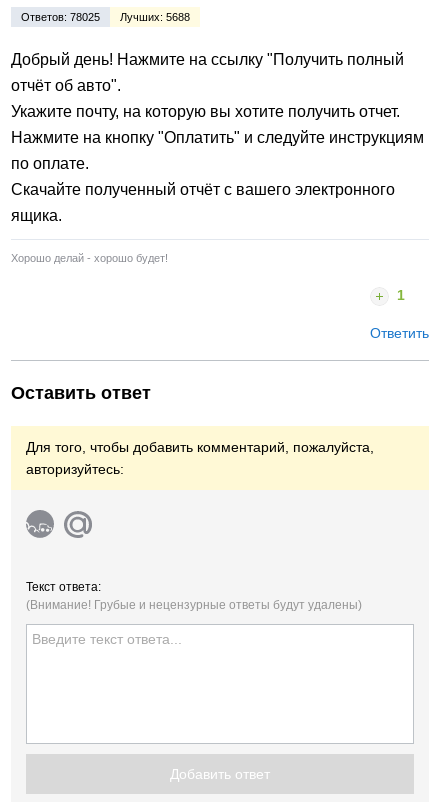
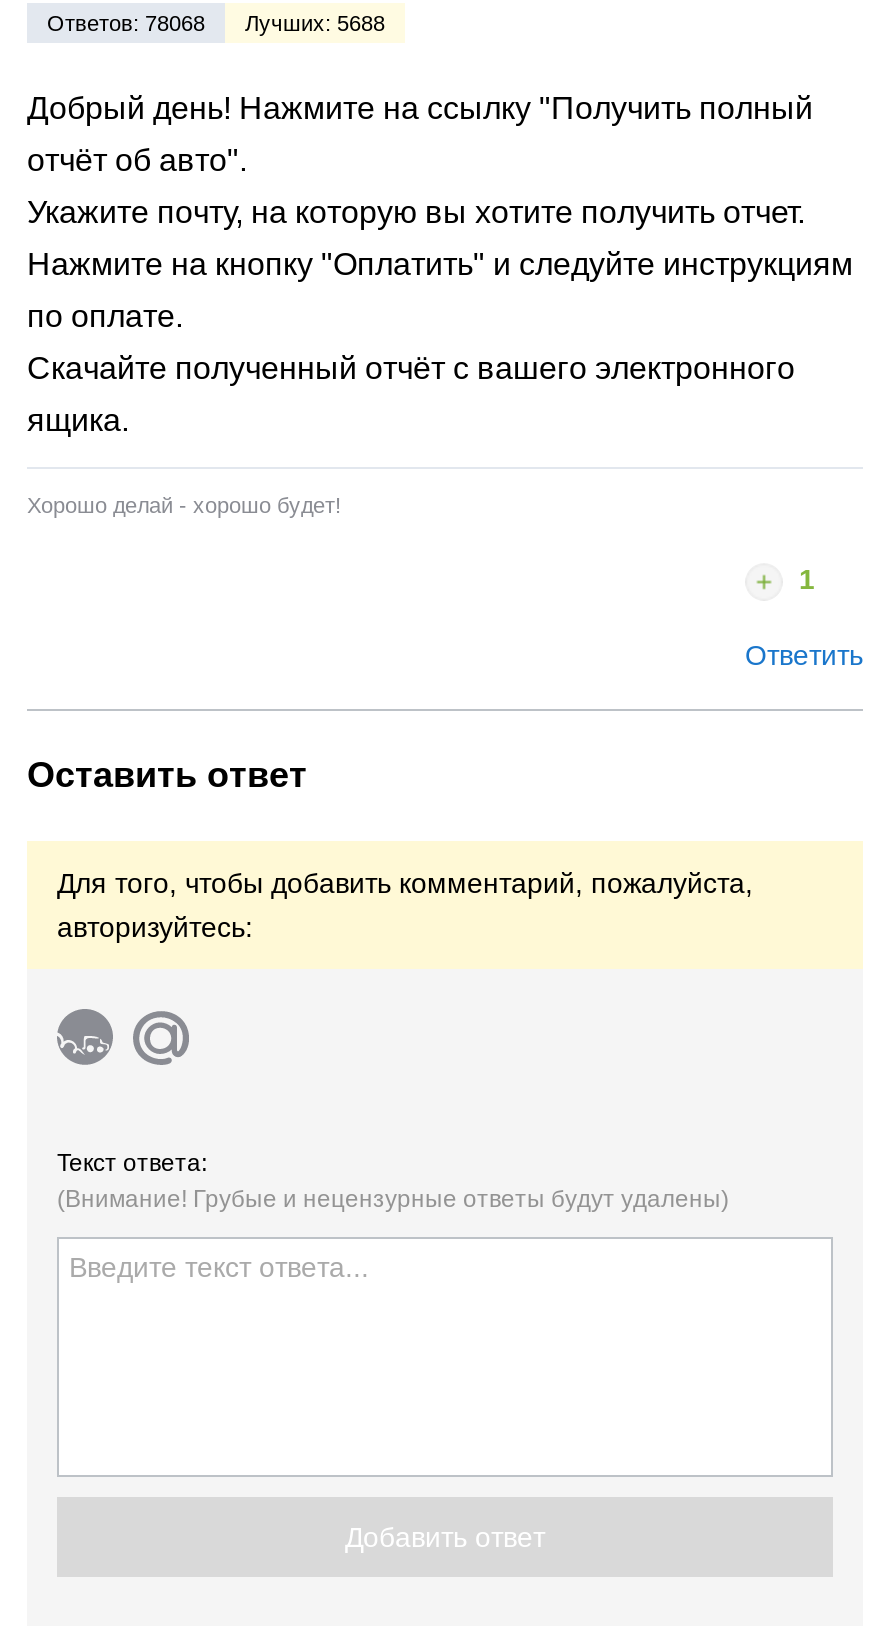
- Ответов: 78025 Лучших: 5688
+ Ответов: 78068 Лучших: 5688
